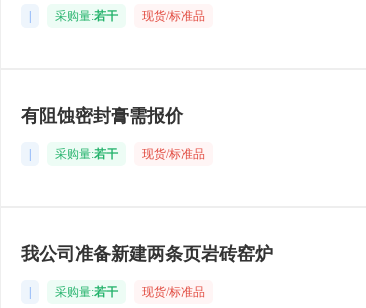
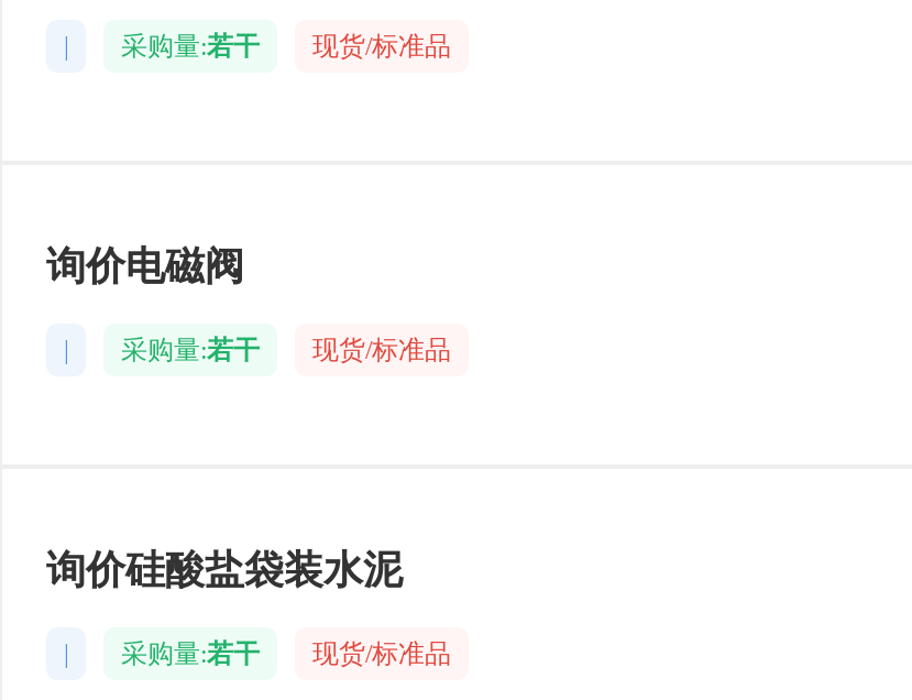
- 有阻蚀密封膏需报价
+ 询价电磁阀

- 我公司准备新建两条页岩砖窑炉
+ 询价硅酸盐袋装水泥
